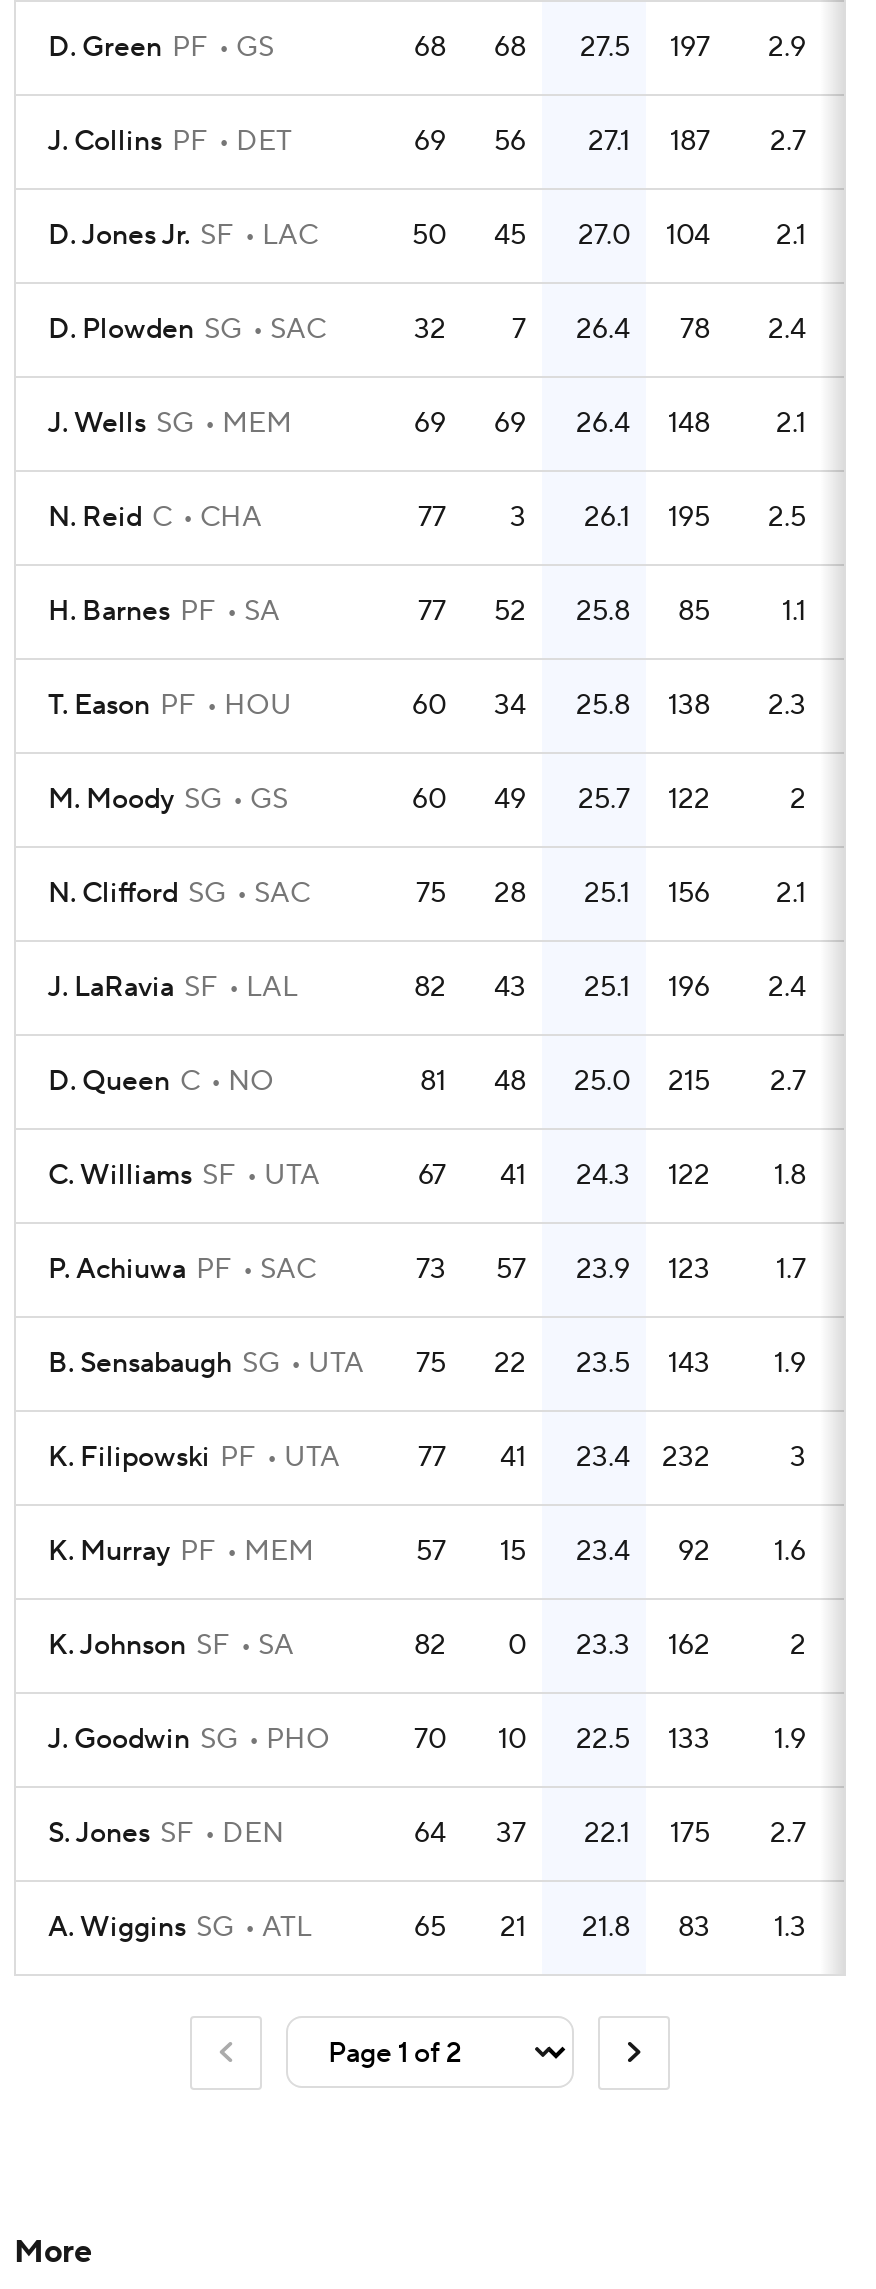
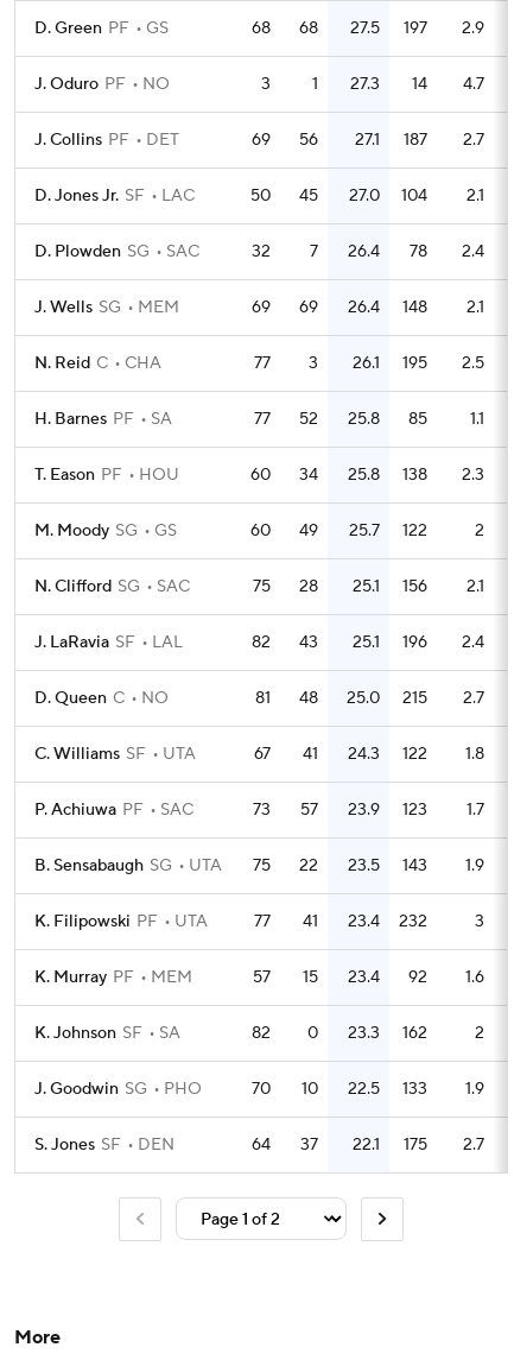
+ J. Oduro PF NO
+ 3
+ 1
+ 27.3
+ 14
+ 4.7

moved down: J. Collins PF DET | 69 | 56 | ... | 175 | 2.7

- A. Wiggins SG ATL
- 65
- 21
- 21.8
- 83
- 1.3
